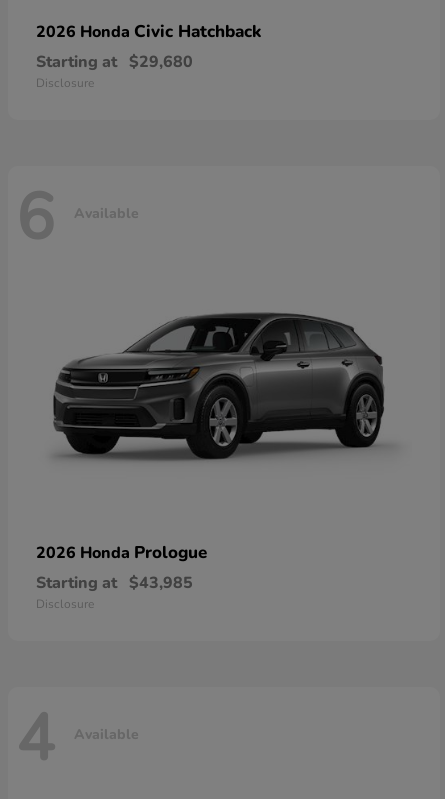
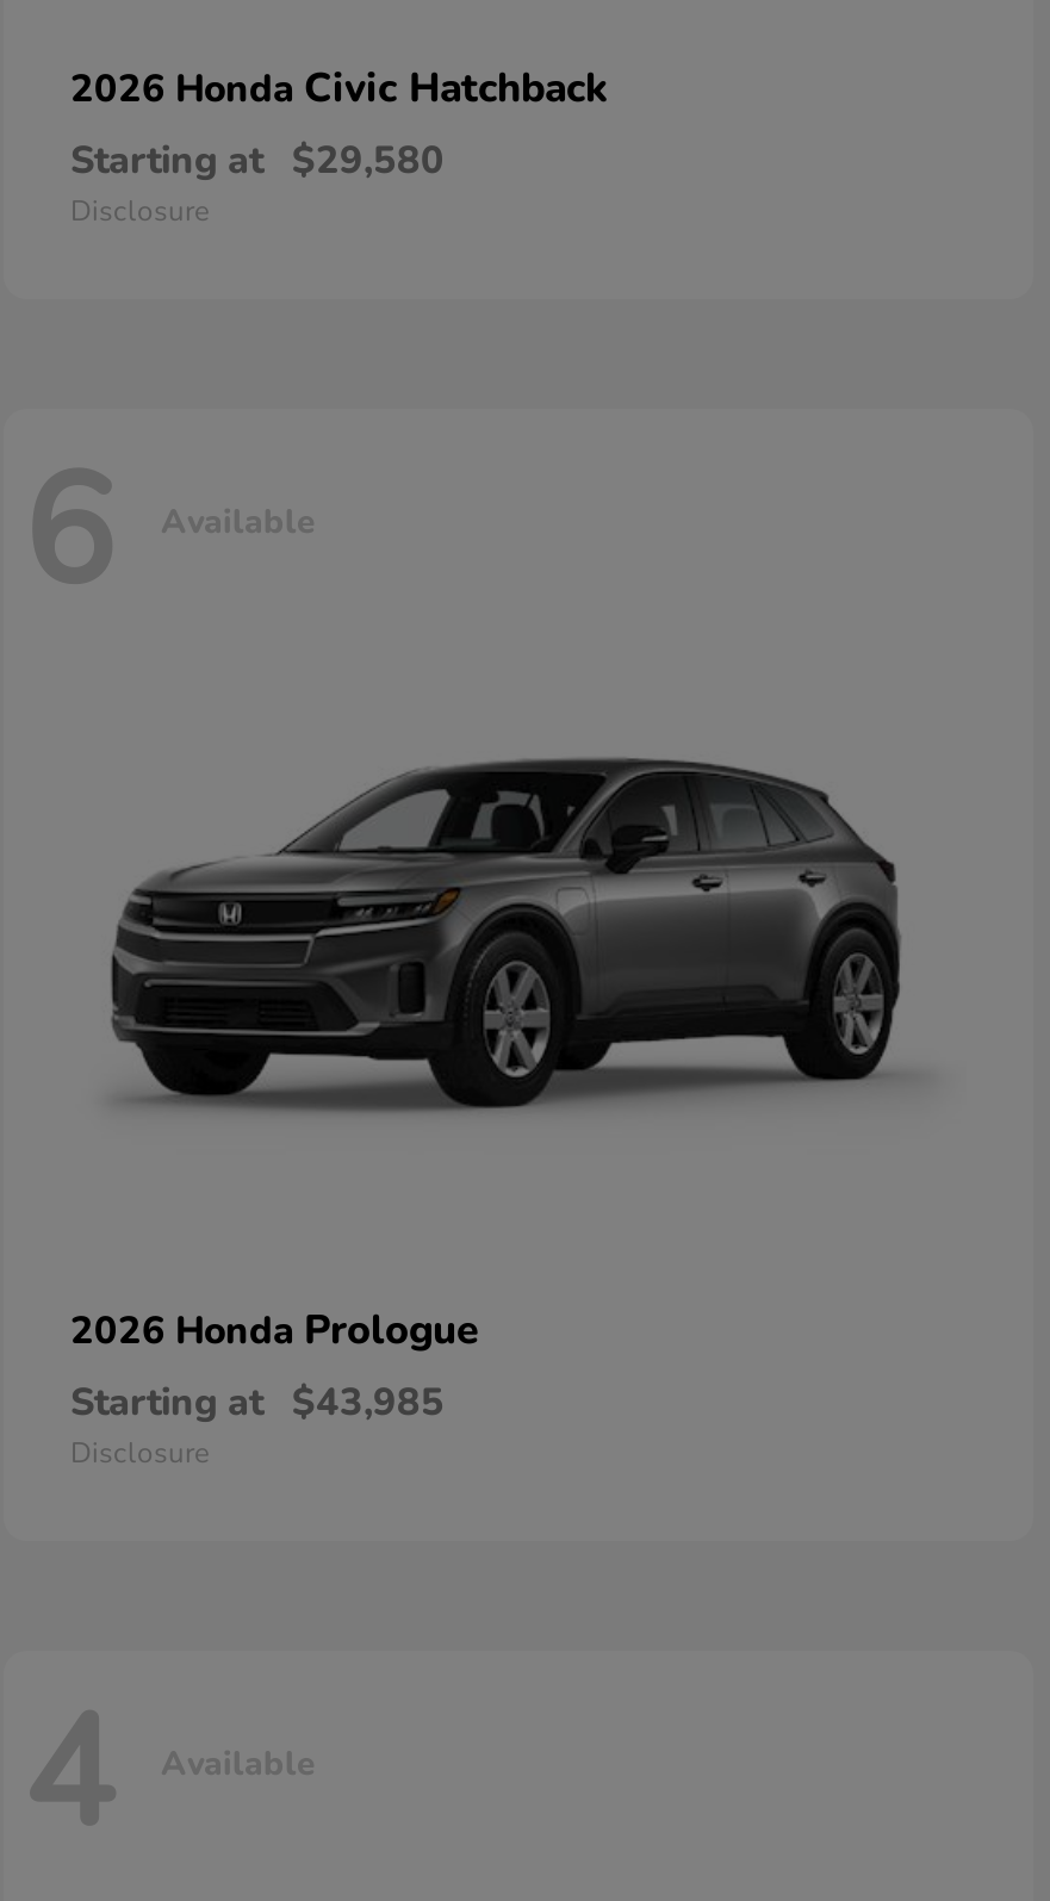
- Starting at $29,680
+ Starting at $29,580
